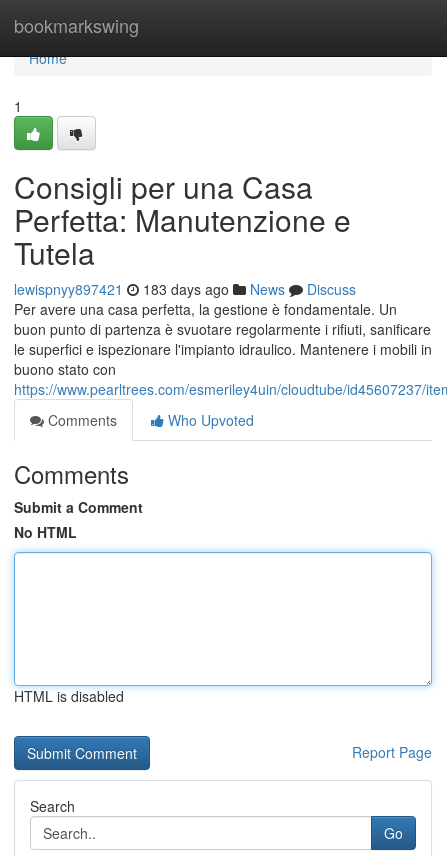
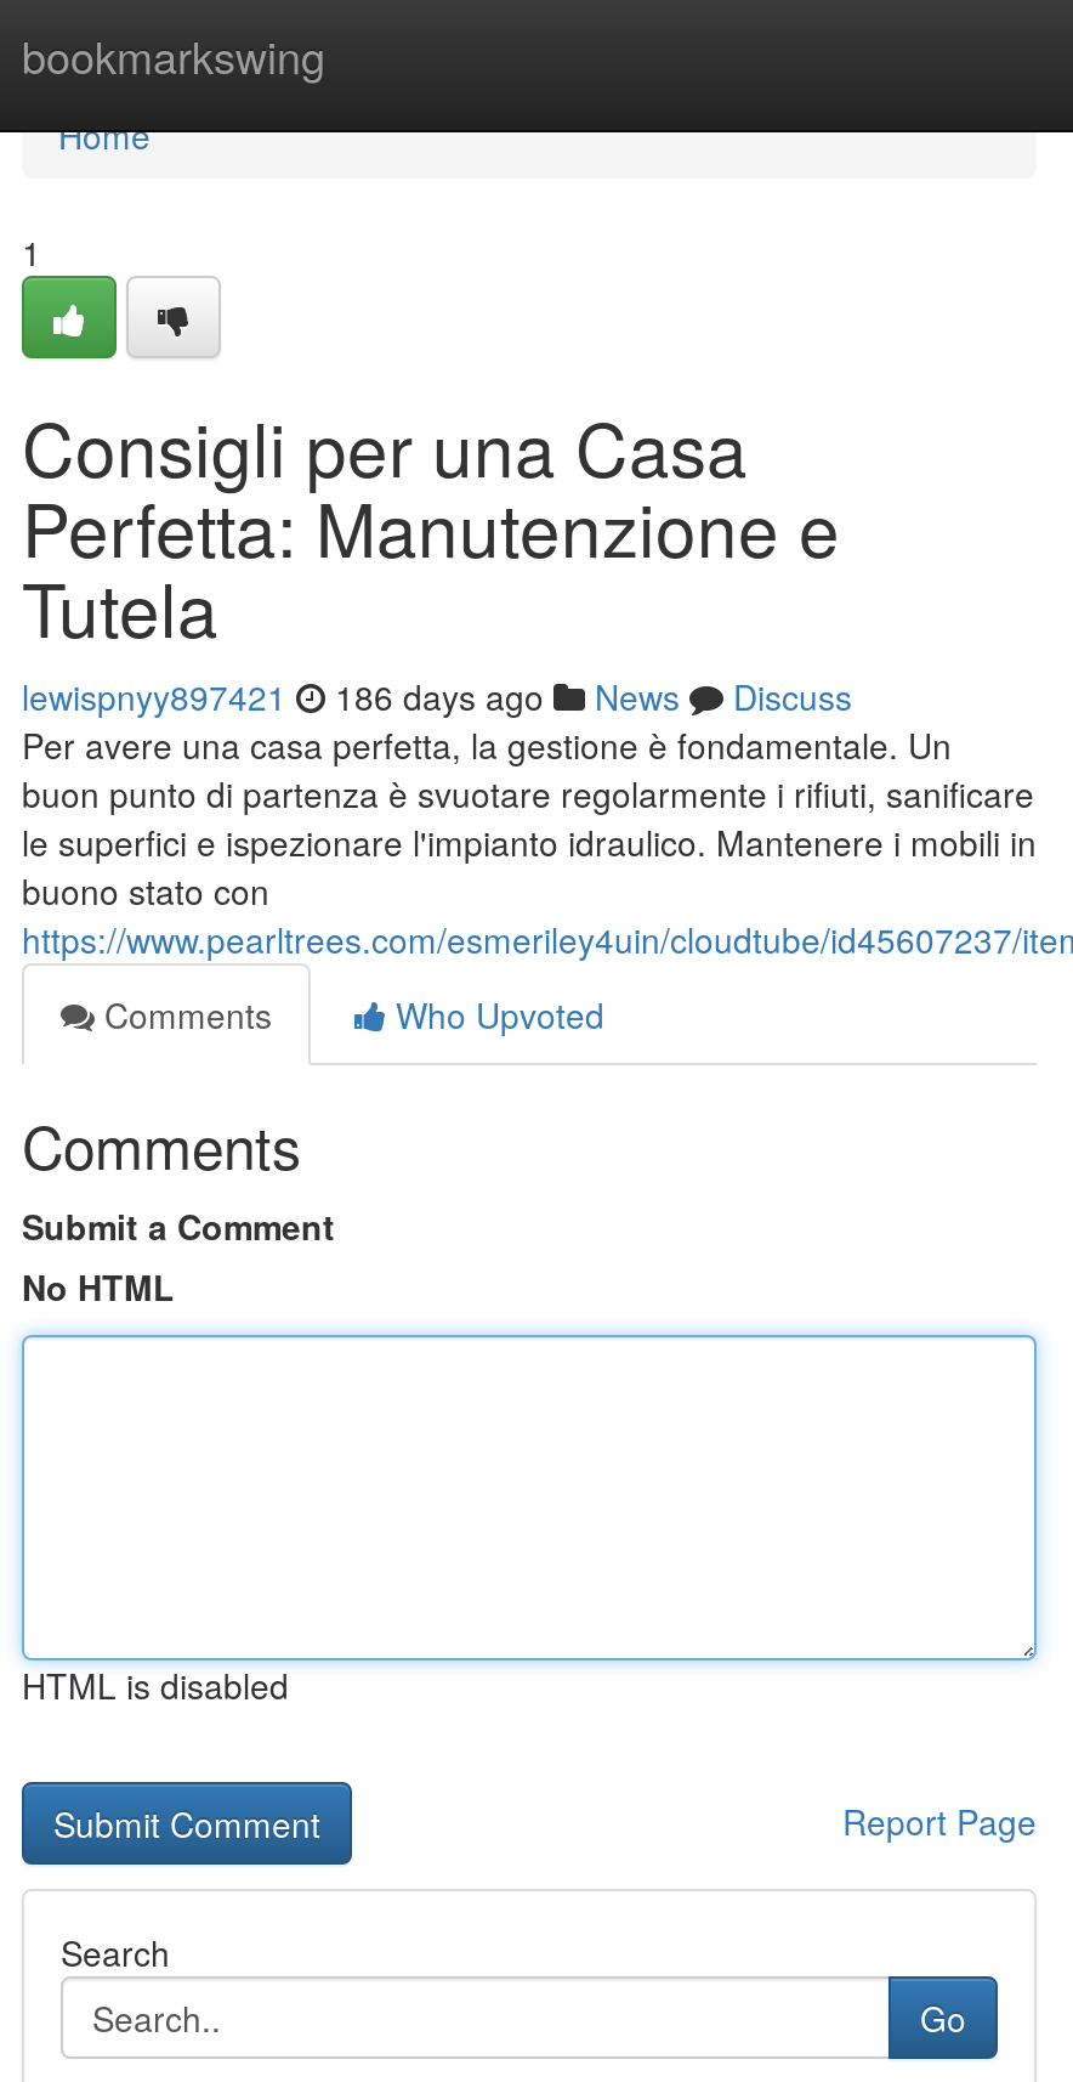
- lewispnyy897421 183 days ago News Discuss
+ lewispnyy897421 186 days ago News Discuss
